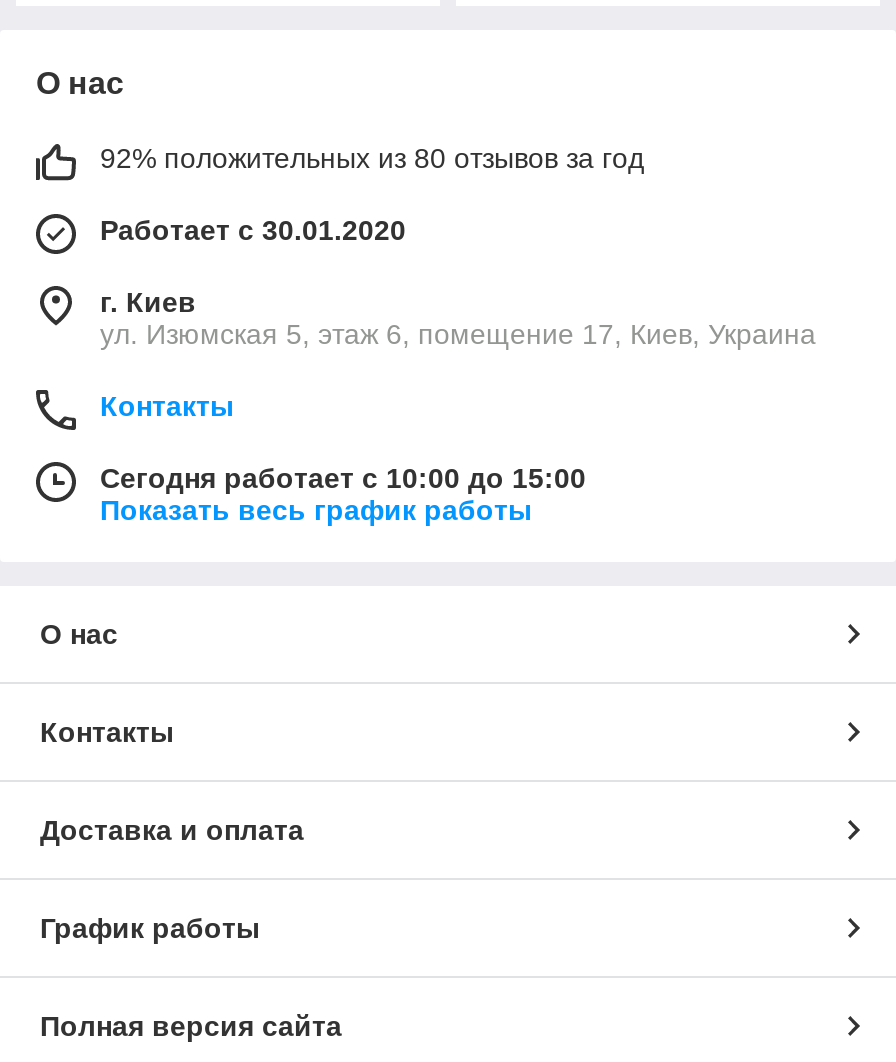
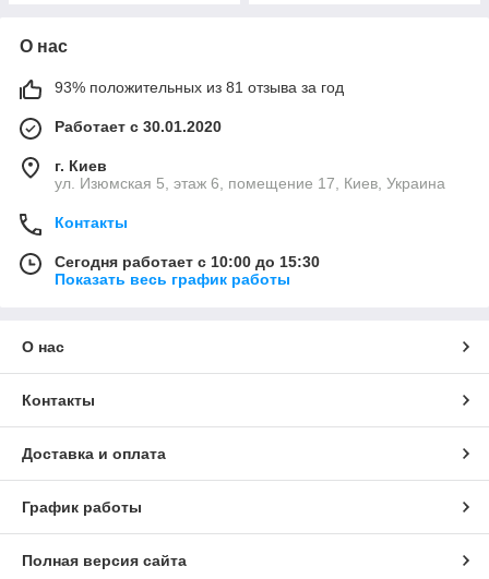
- 92% положительных из 80 отзывов за год
+ 93% положительных из 81 отзыва за год

- Сегодня работает с 10:00 до 15:00
+ Сегодня работает с 10:00 до 15:30
